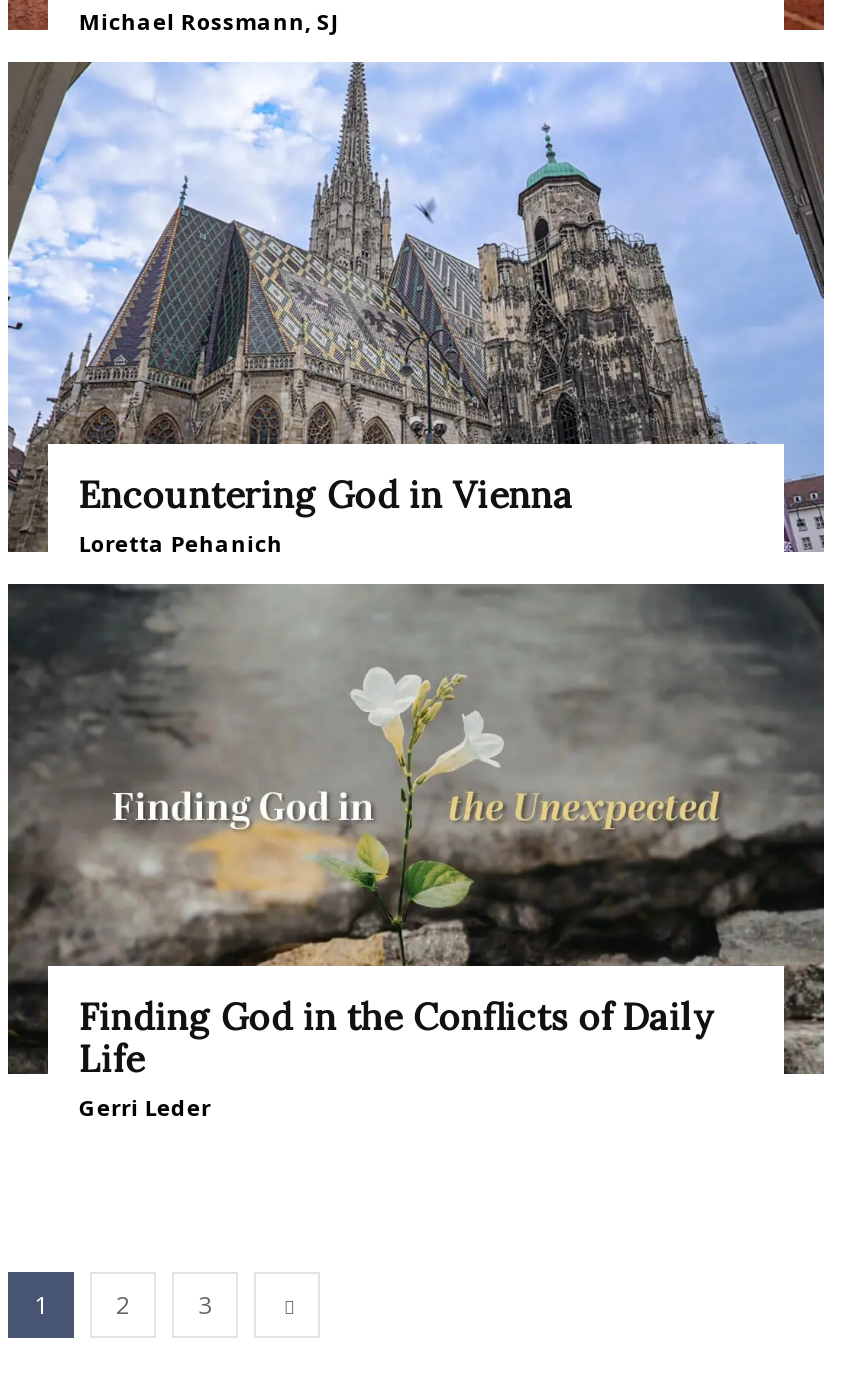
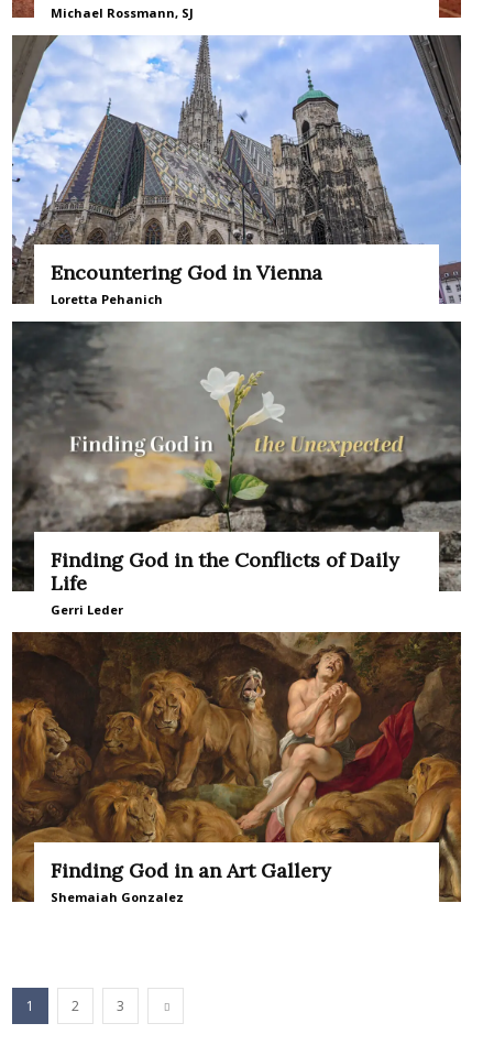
+ [image]
+ Finding God in an Art Gallery
+ Shemaiah Gonzalez
